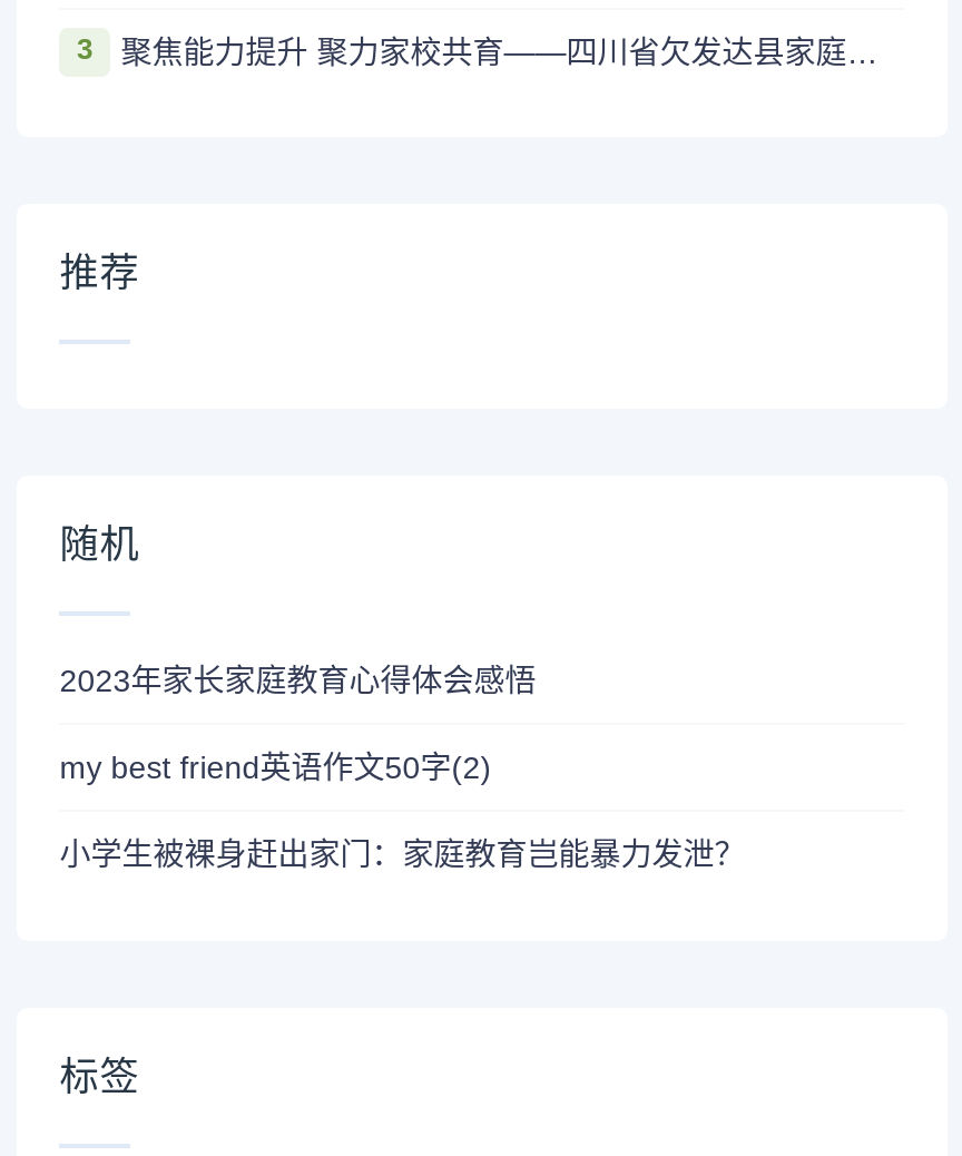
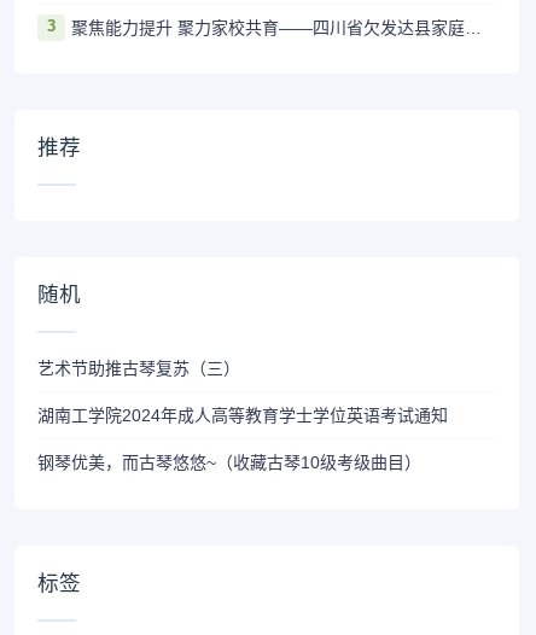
- 2023年家长家庭教育心得体会感悟
+ 艺术节助推古琴复苏（三）

- my best friend英语作文50字(2)
+ 湖南工学院2024年成人高等教育学士学位英语考试通知

- 小学生被裸身赶出家门：家庭教育岂能暴力发泄？
+ 钢琴优美，而古琴悠悠~（收藏古琴10级考级曲目）
